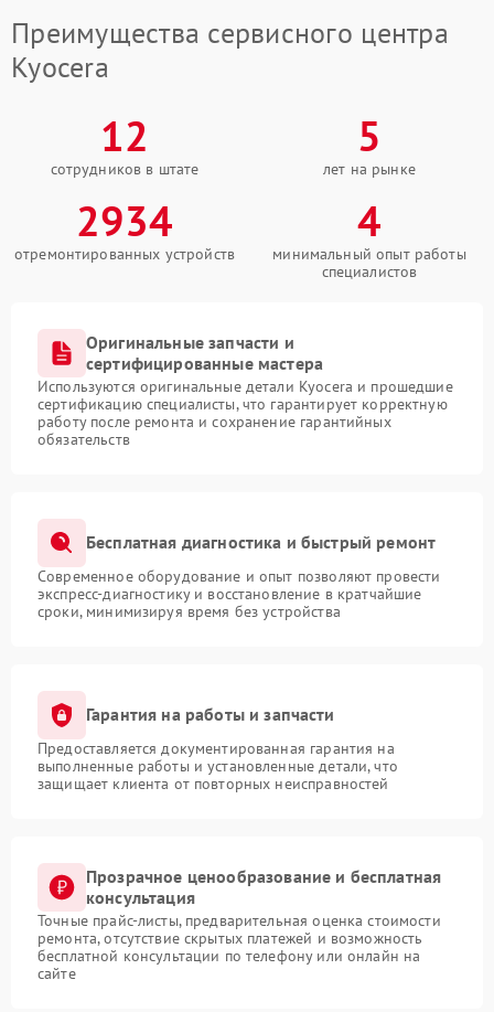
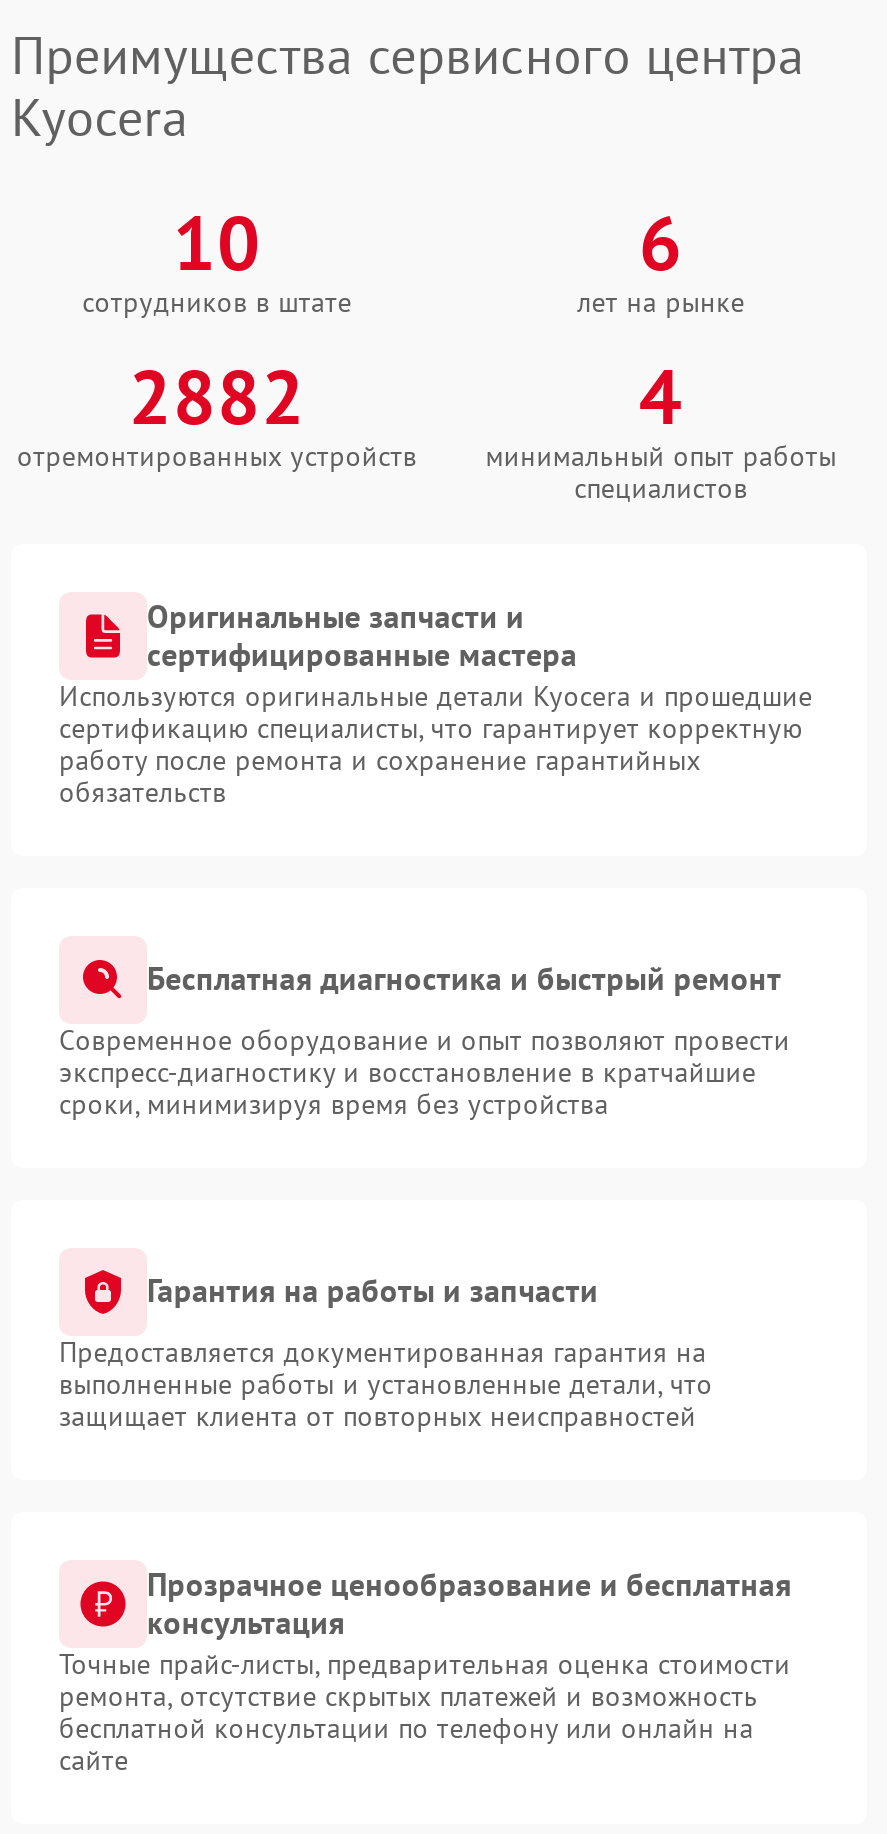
- 12
+ 10

- 5
+ 6

- 2934
+ 2882
